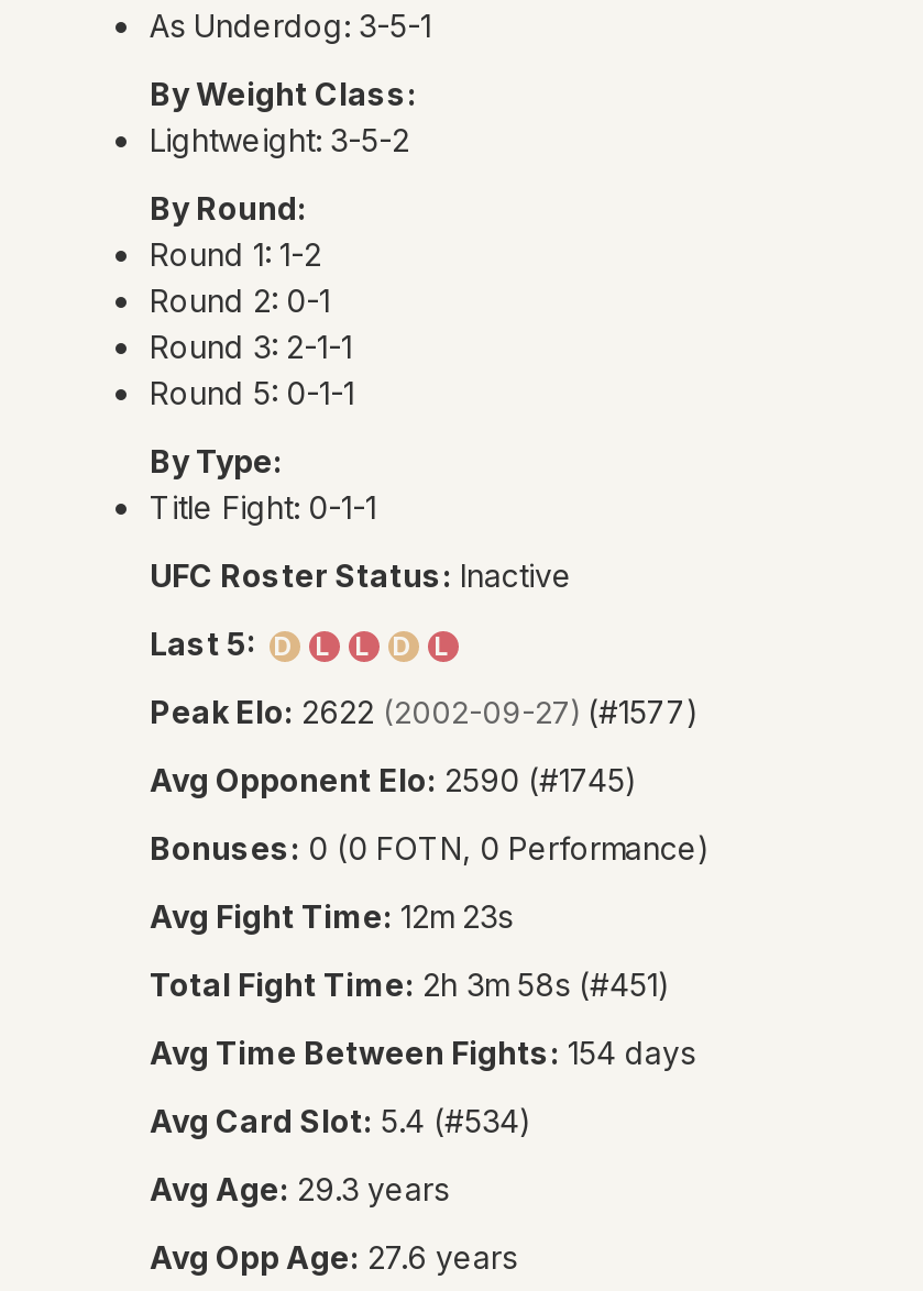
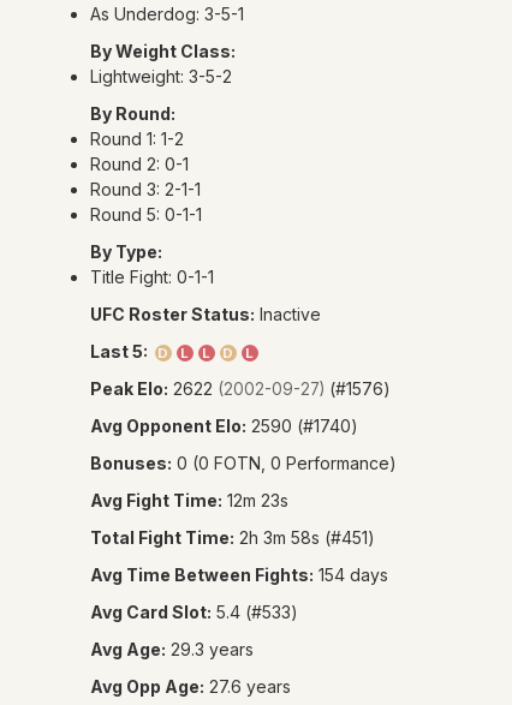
- Peak Elo: 2622 (2002-09-27) (#1577)
+ Peak Elo: 2622 (2002-09-27) (#1576)

- Avg Opponent Elo: 2590 (#1745)
+ Avg Opponent Elo: 2590 (#1740)

- Avg Card Slot: 5.4 (#534)
+ Avg Card Slot: 5.4 (#533)
